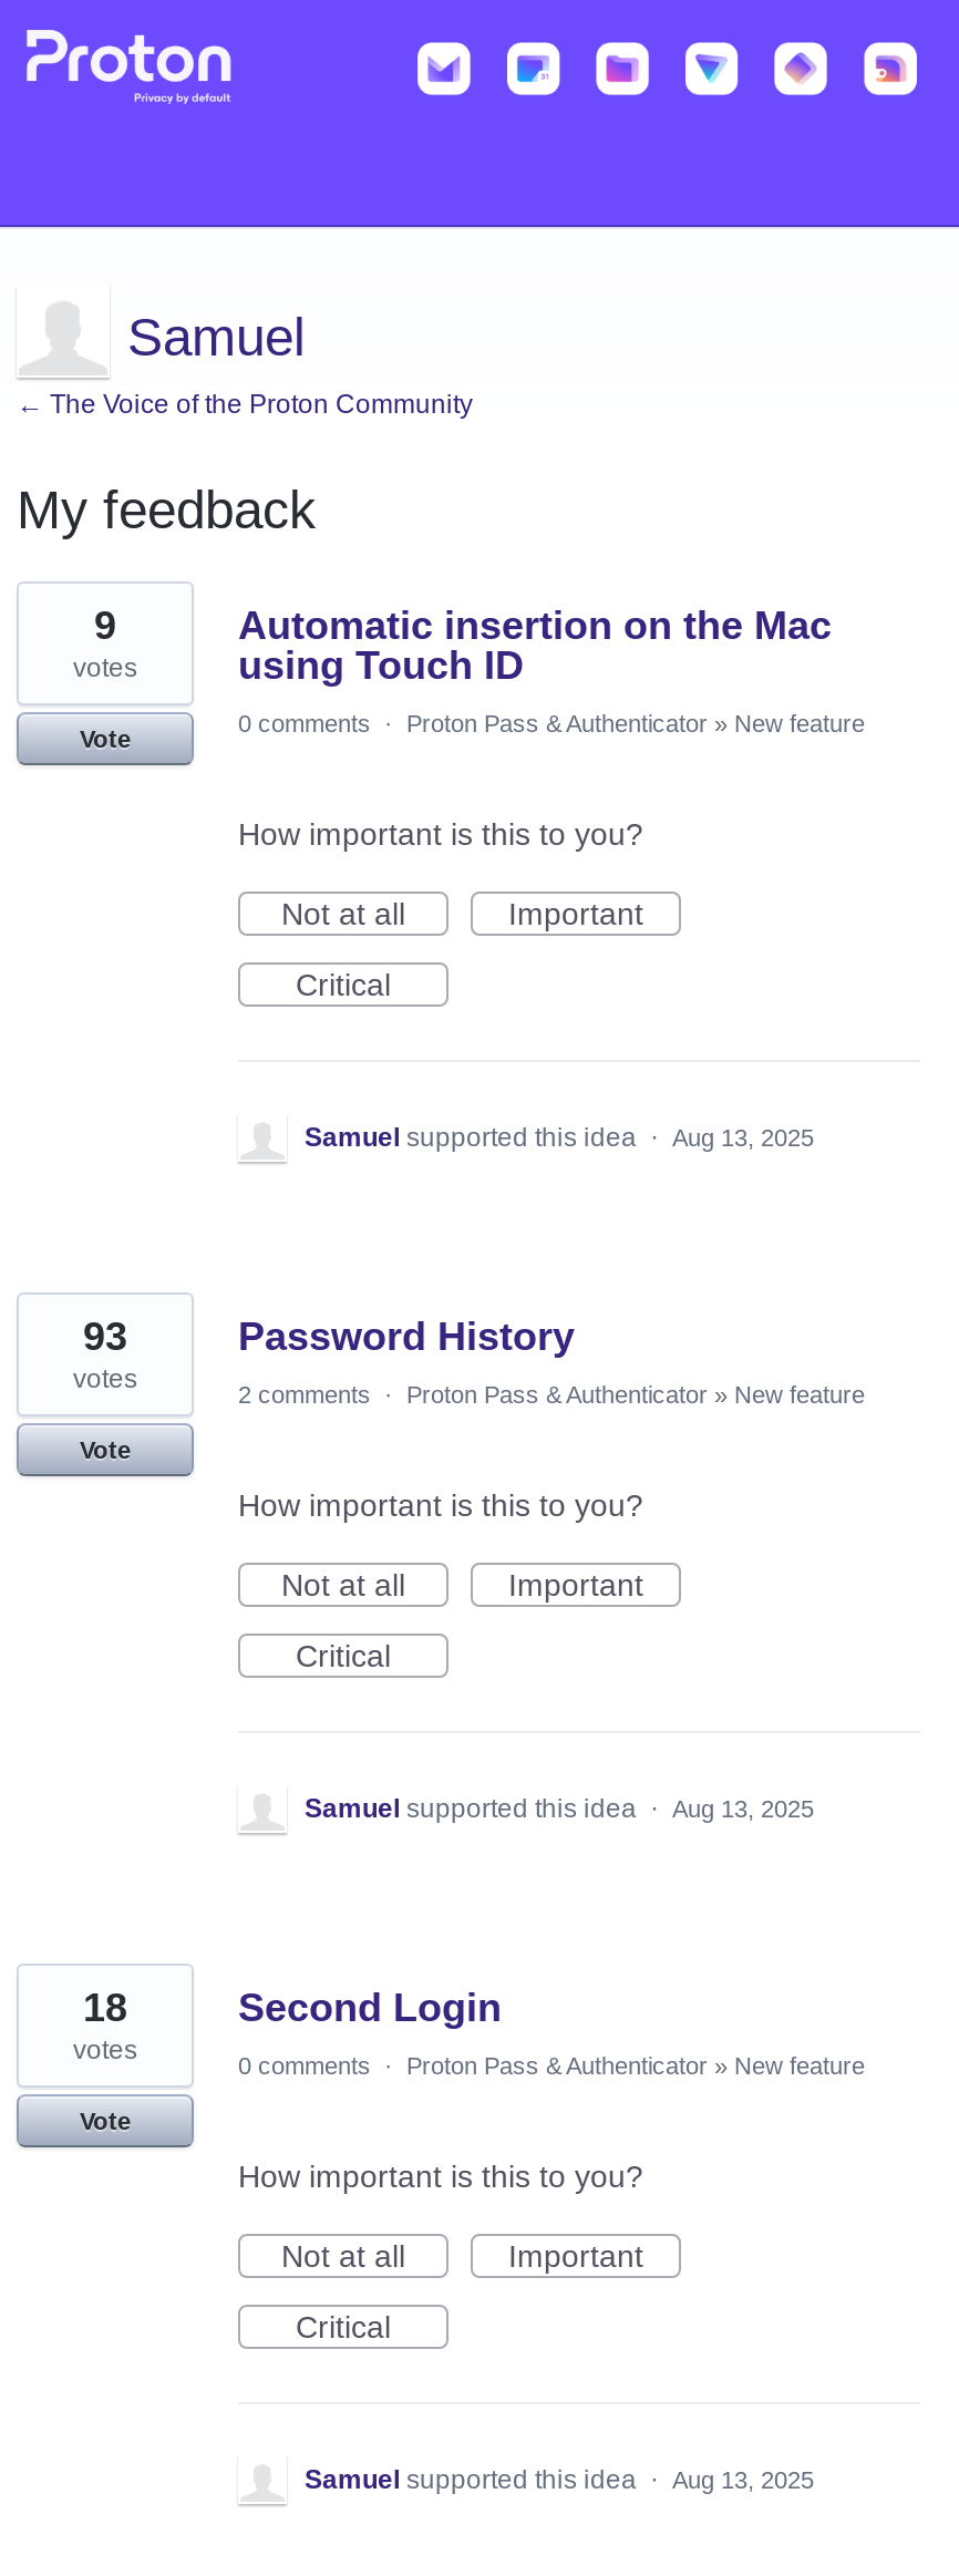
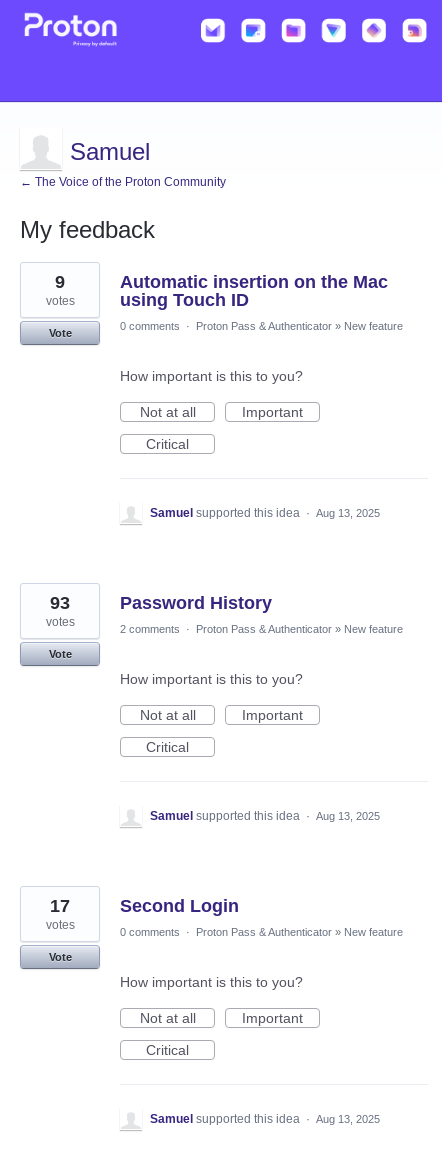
- 18
+ 17
